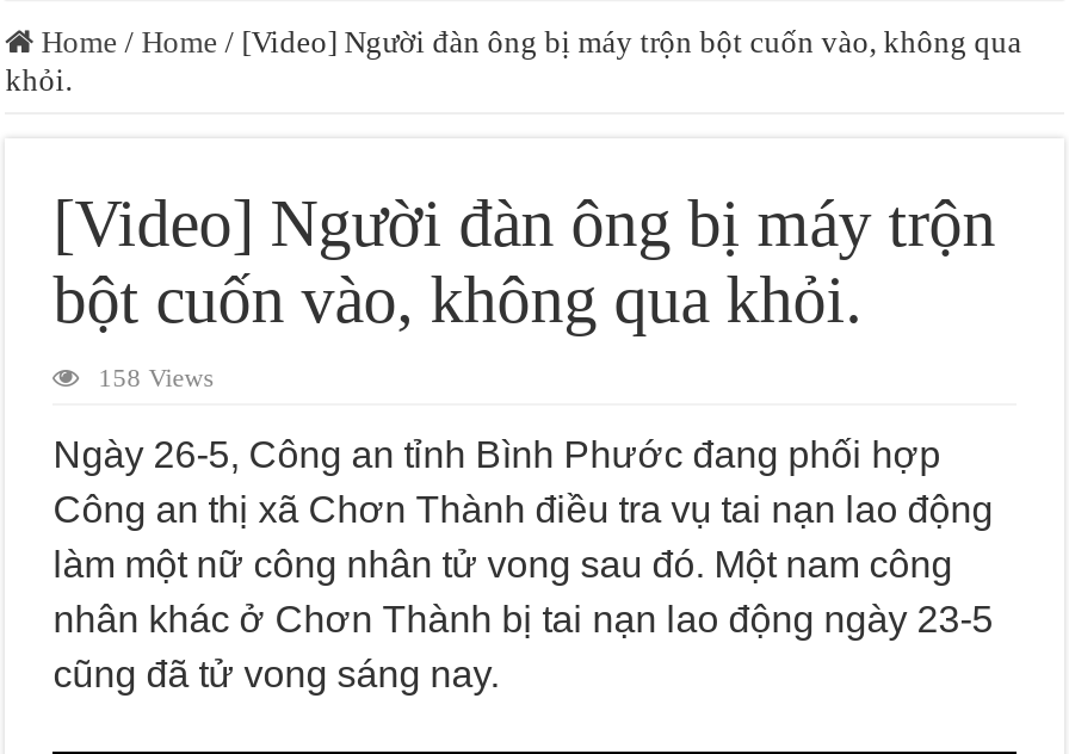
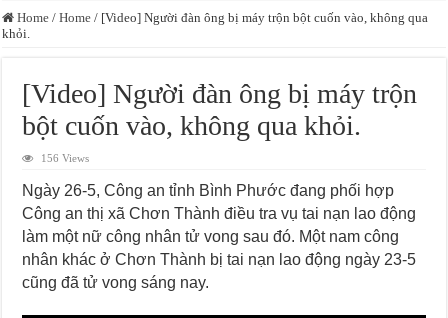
- 158 Views
+ 156 Views
